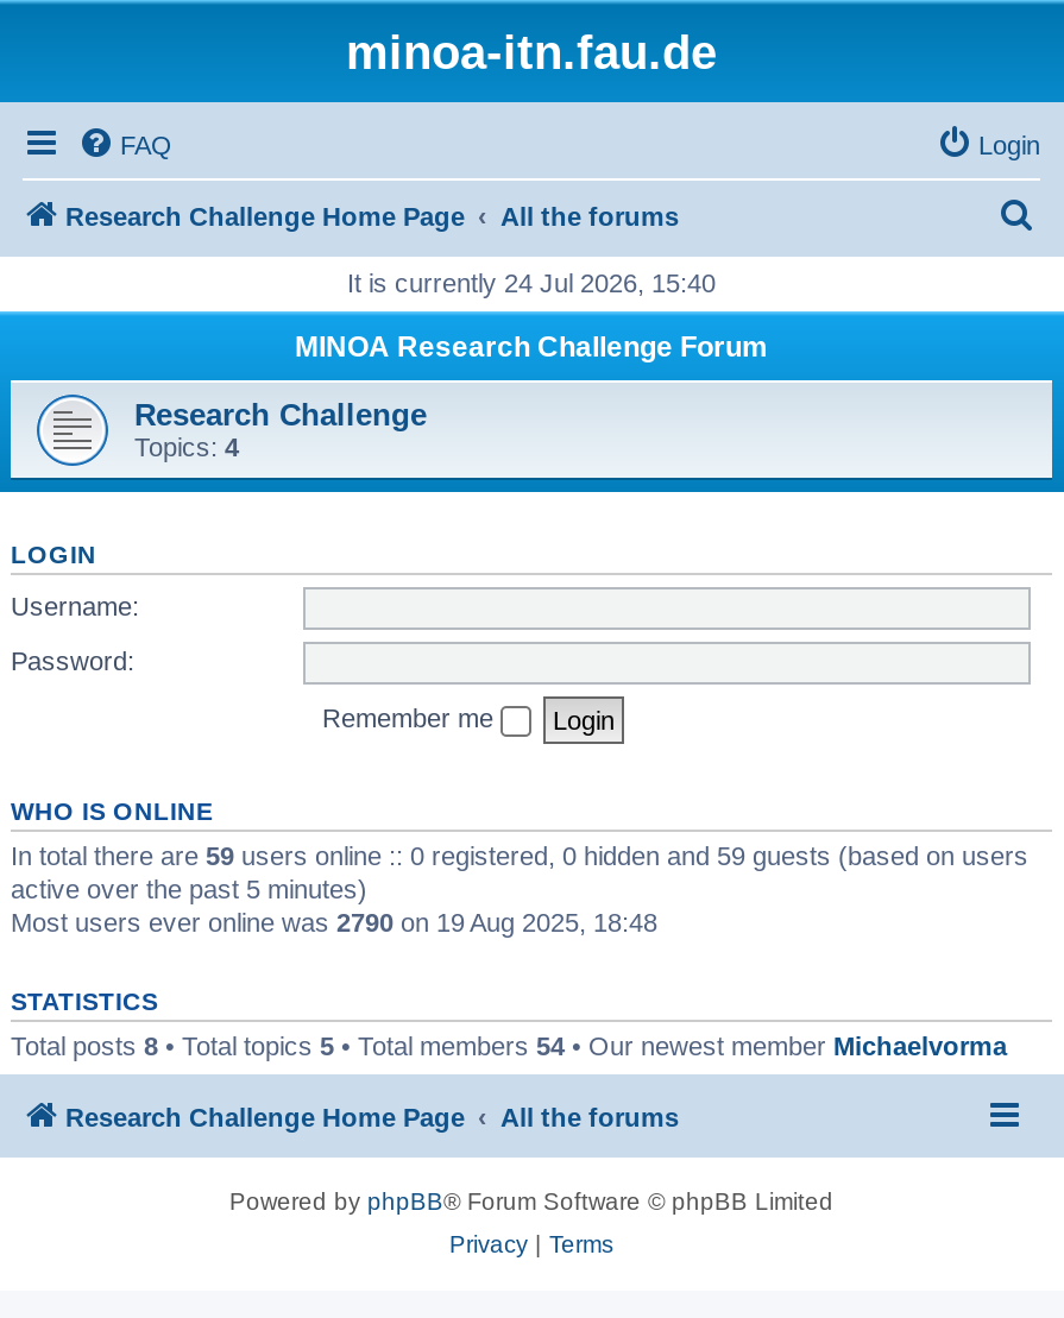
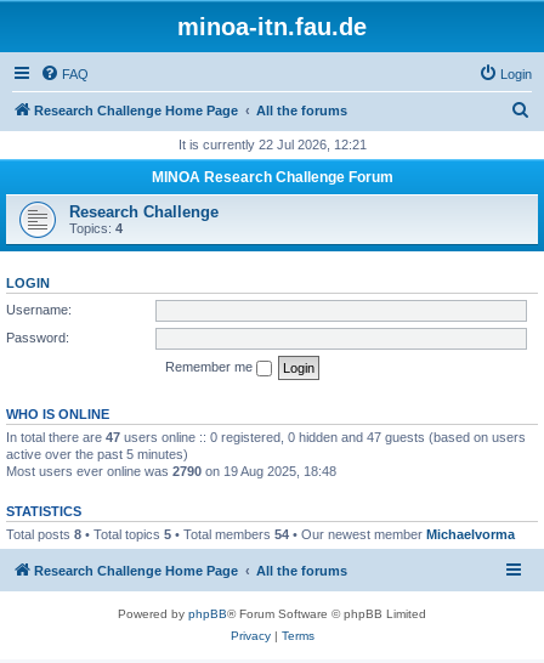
- It is currently 24 Jul 2026, 15:40
+ It is currently 22 Jul 2026, 12:21

- In total there are 59 users online :: 0 registered, 0 hidden and 59 guests (based on users
+ In total there are 47 users online :: 0 registered, 0 hidden and 47 guests (based on users
